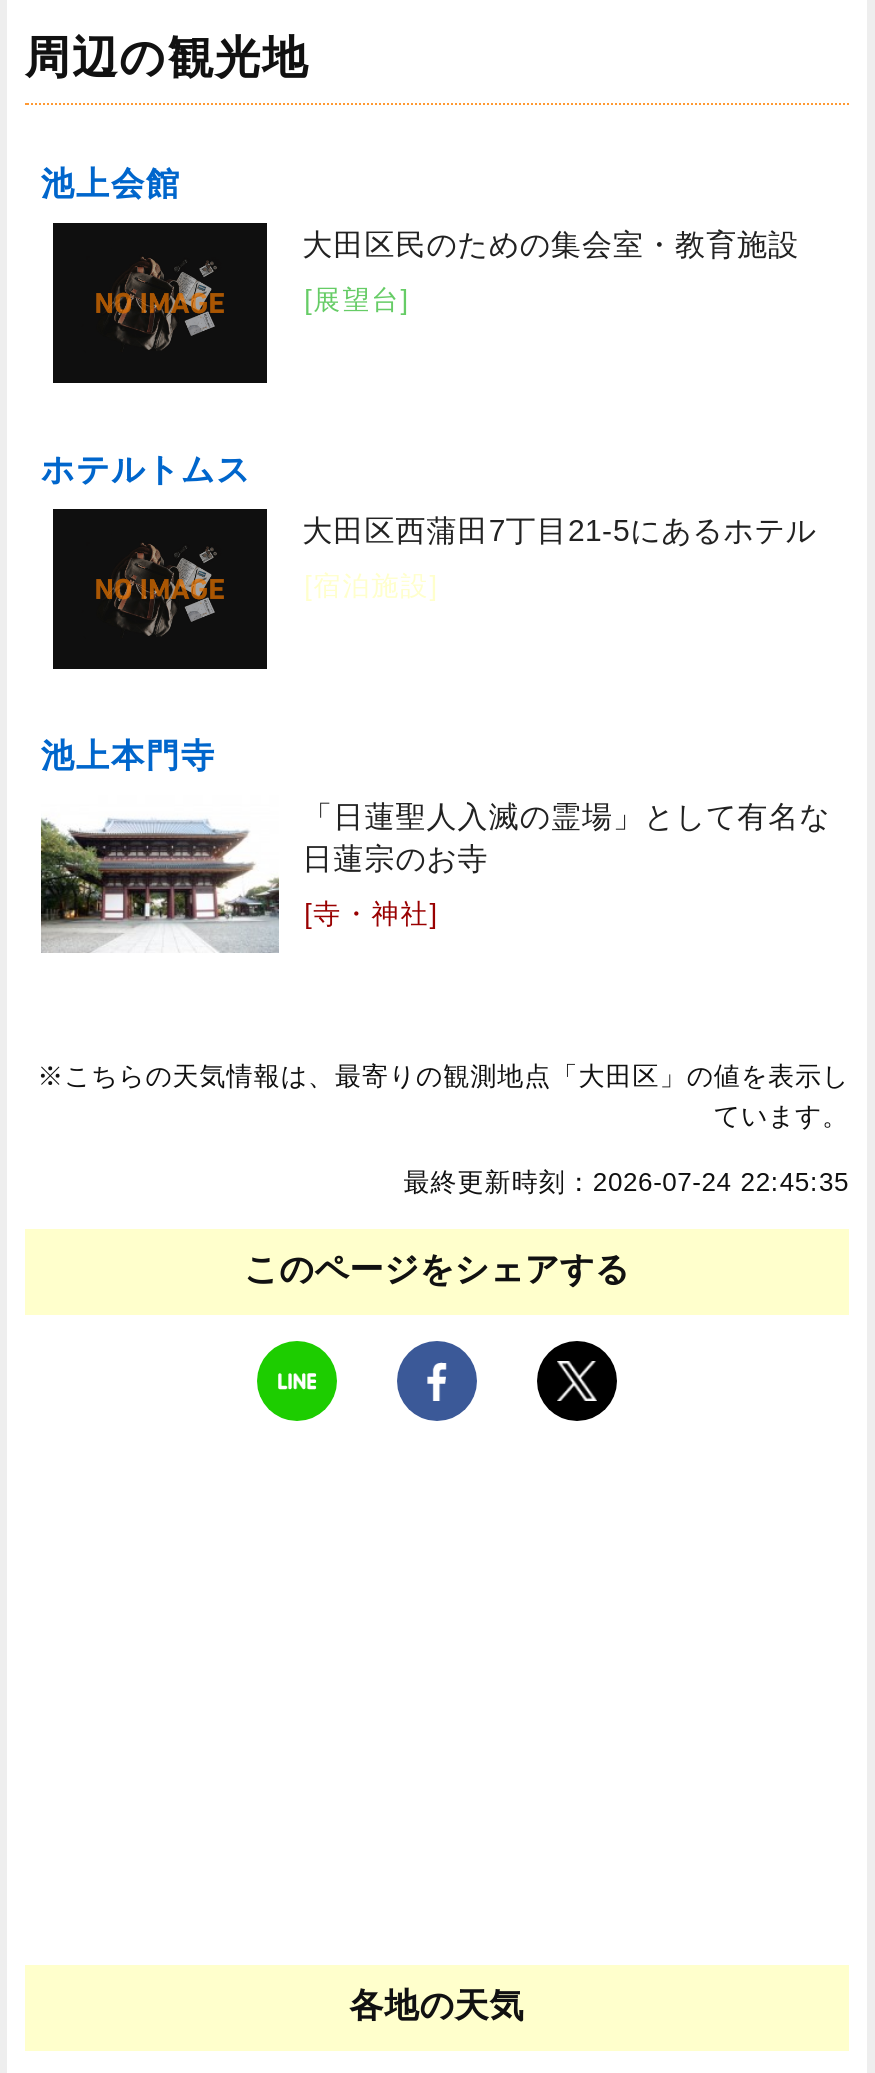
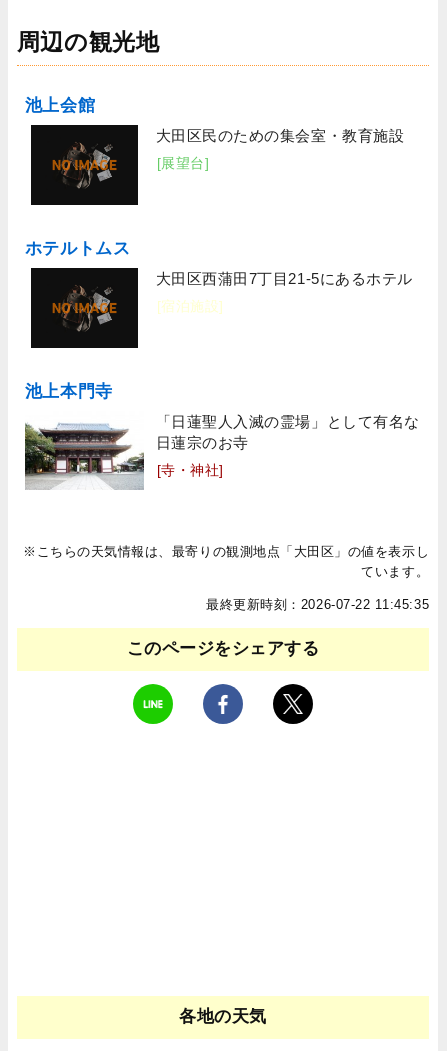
- 最終更新時刻：2026-07-24 22:45:35
+ 最終更新時刻：2026-07-22 11:45:35
